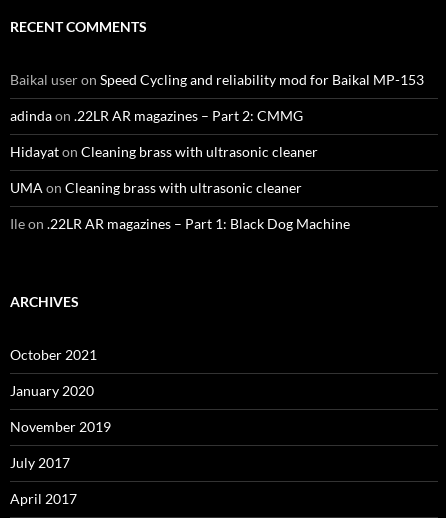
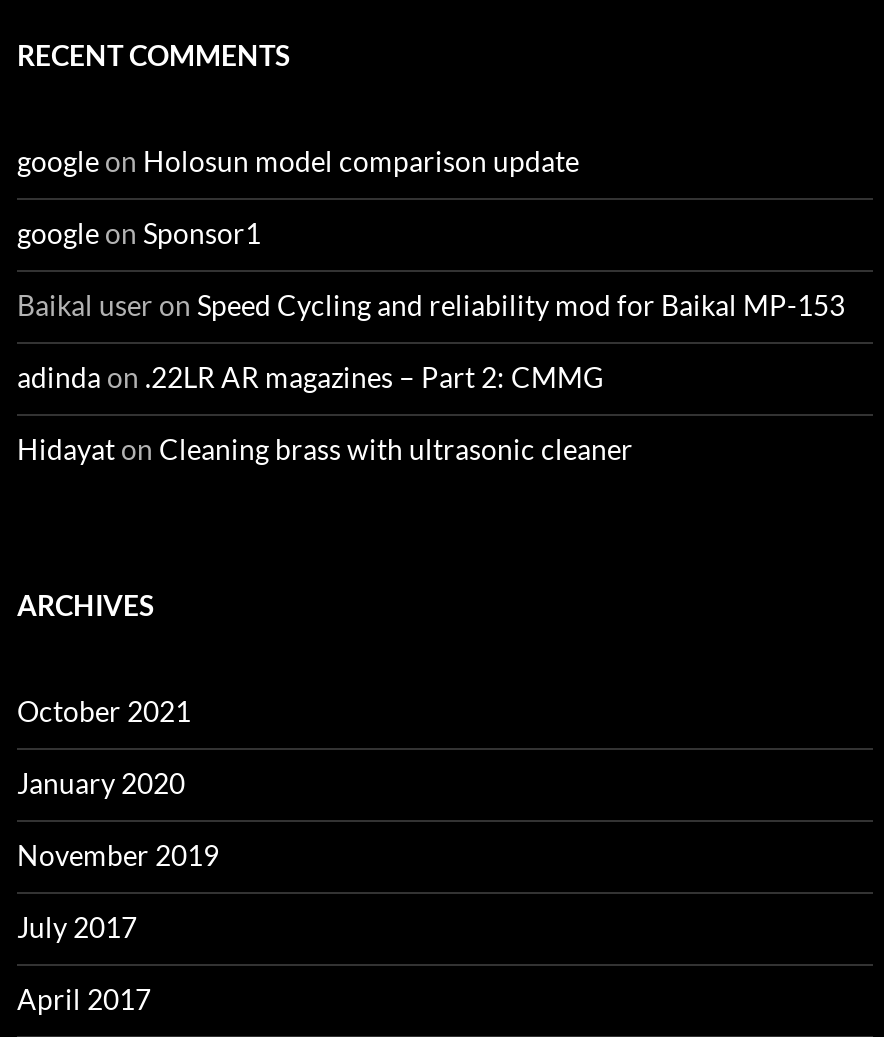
+ google on Holosun model comparison update
+ google on Sponsor1

moved down: Baikal user on Speed Cycling and reliability mod for Baikal MP-153 | adinda on.22LR AR magazines – Part 2: CMMG | Hidayat on Cleaning brass with ultrasonic cleaner

- UMA on Cleaning brass with ultrasonic cleaner
- Ile on.22LR AR magazines – Part 1: Black Dog Machine
